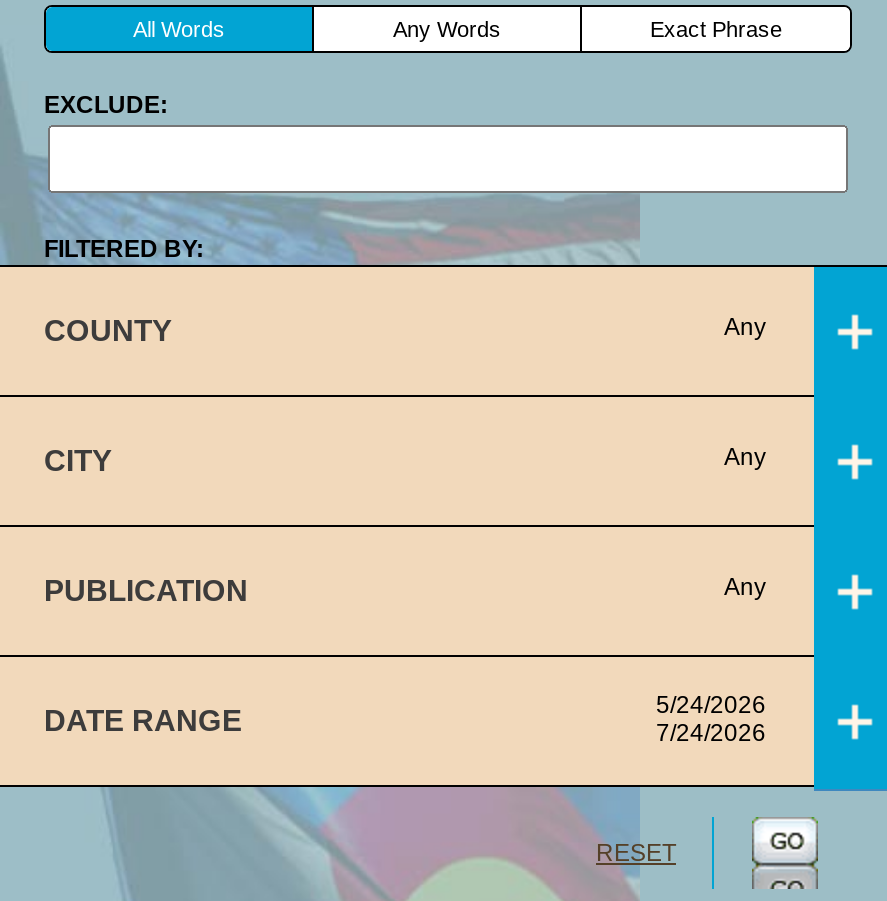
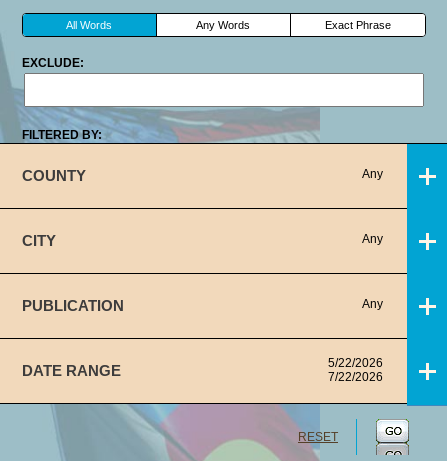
- 5/24/2026
+ 5/22/2026

- 7/24/2026
+ 7/22/2026
